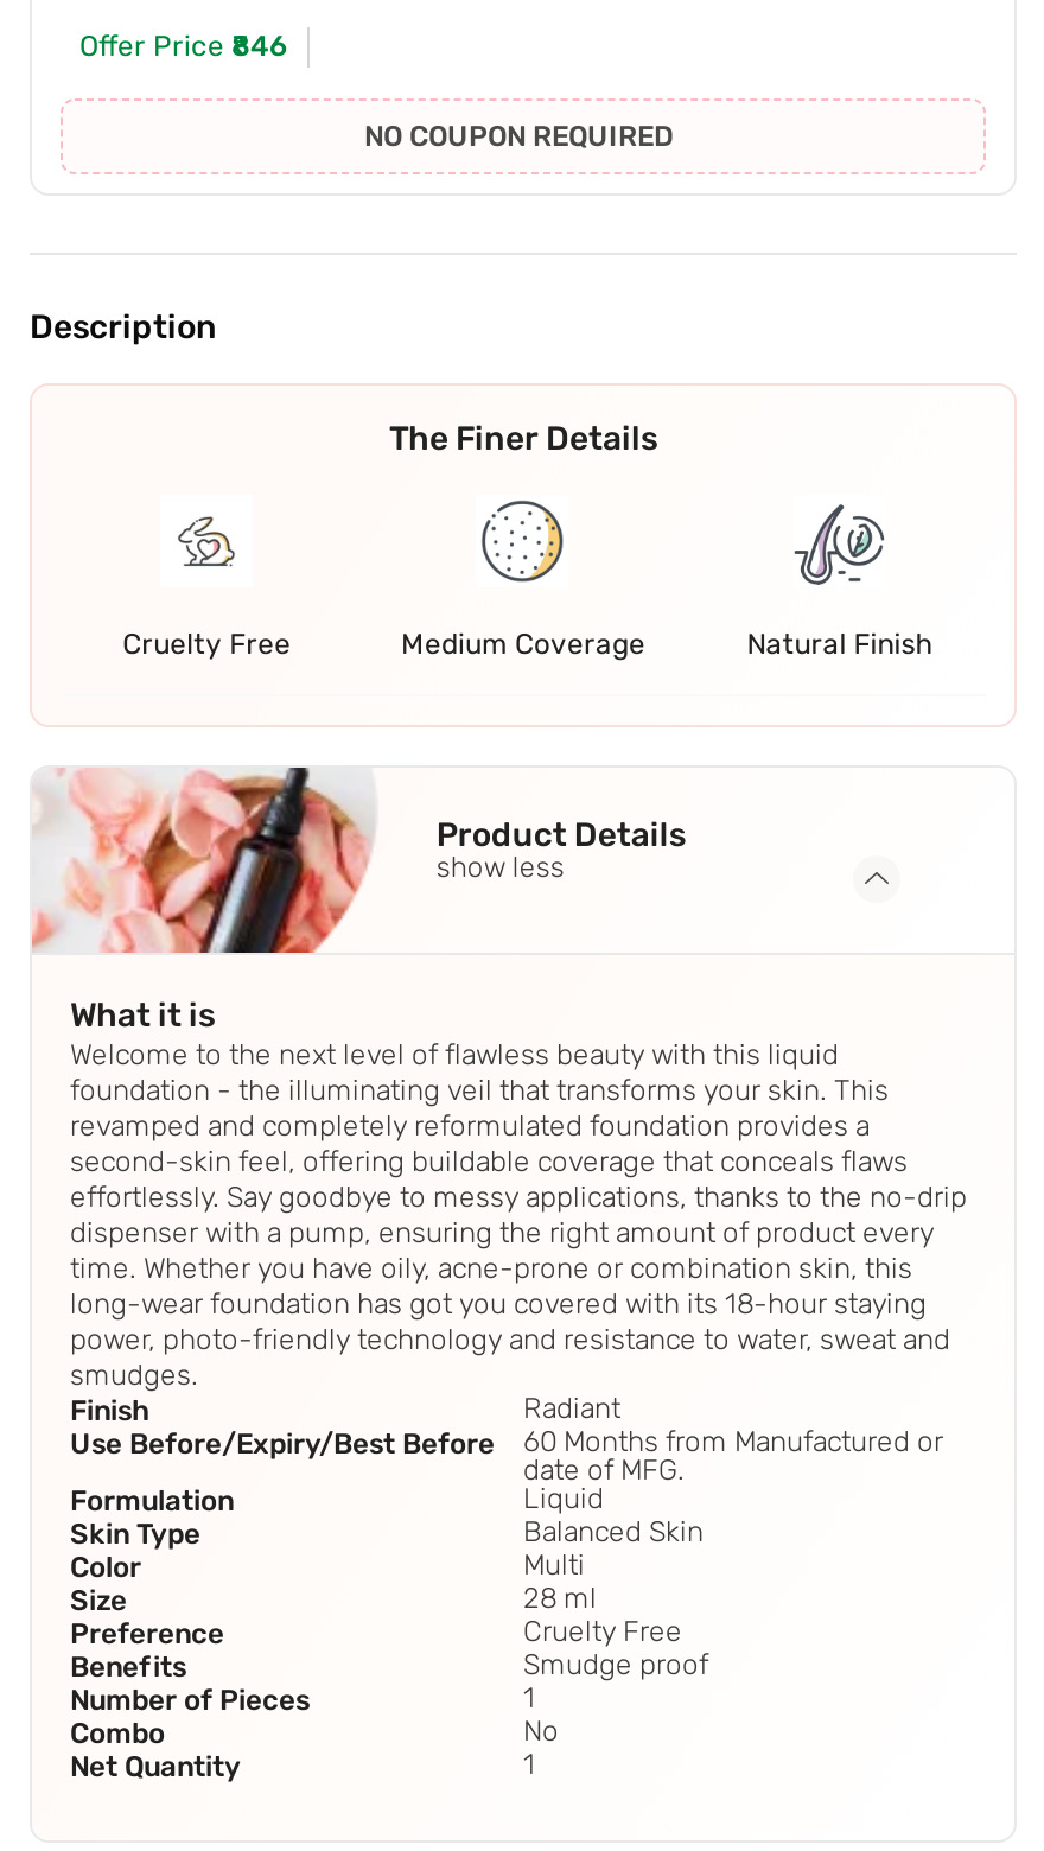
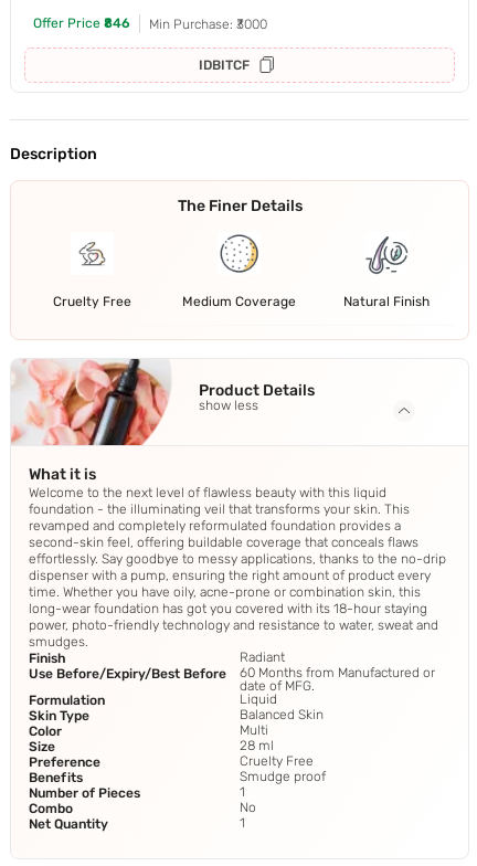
- NO COUPON REQUIRED
+ Min Purchase: ₹3000
+ IDBITCF
